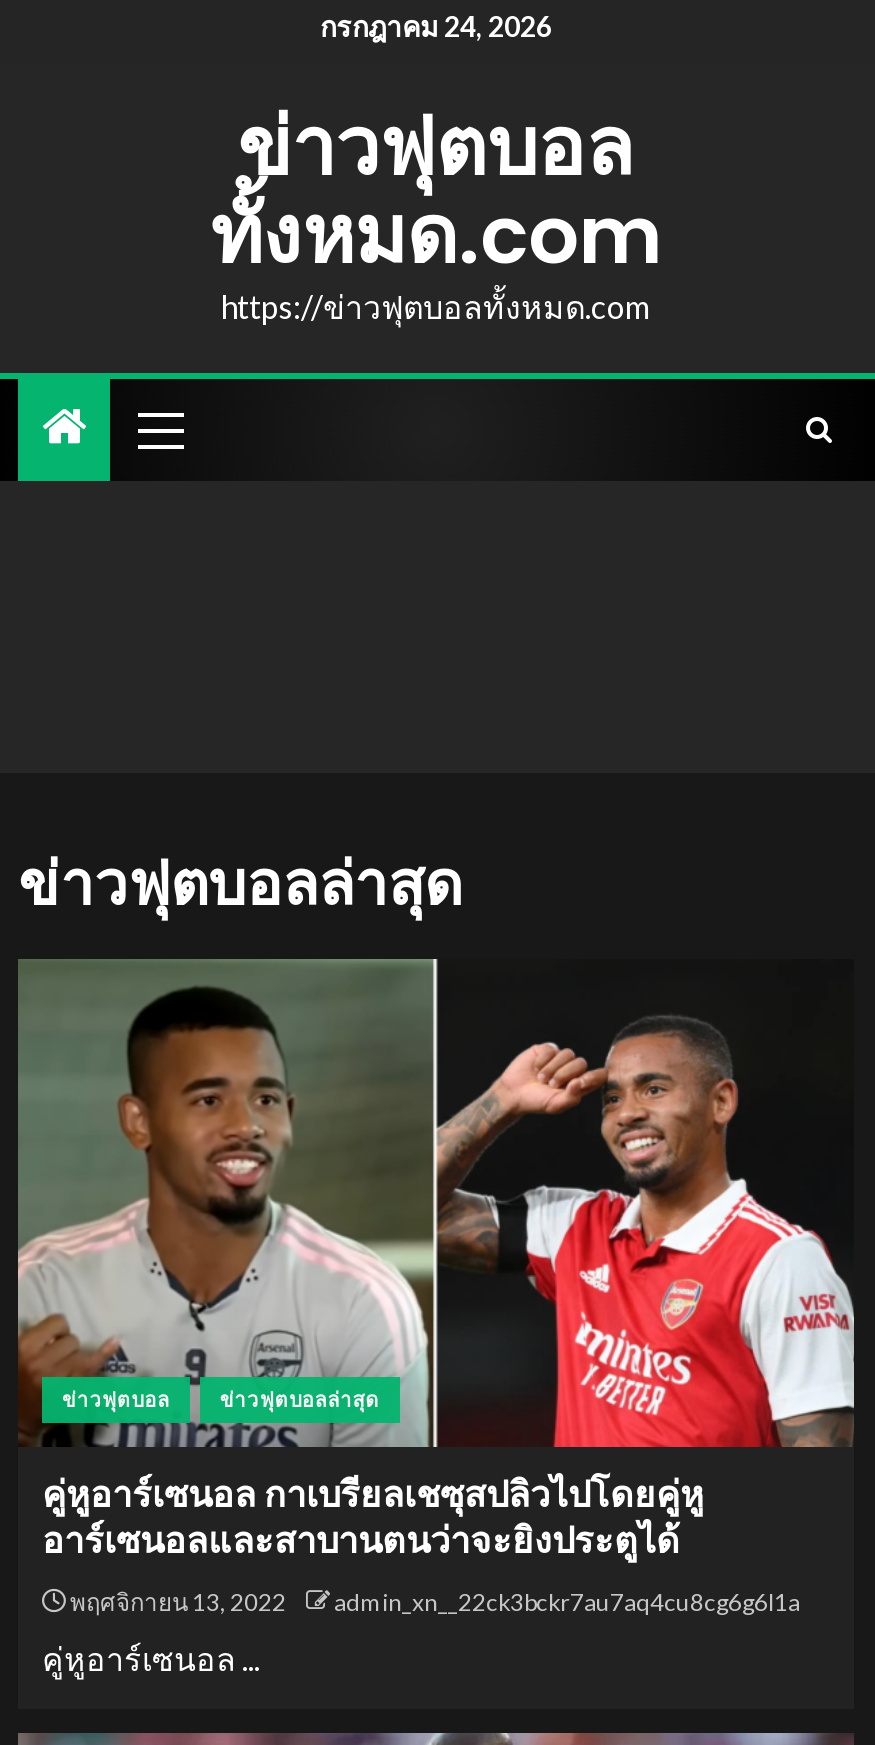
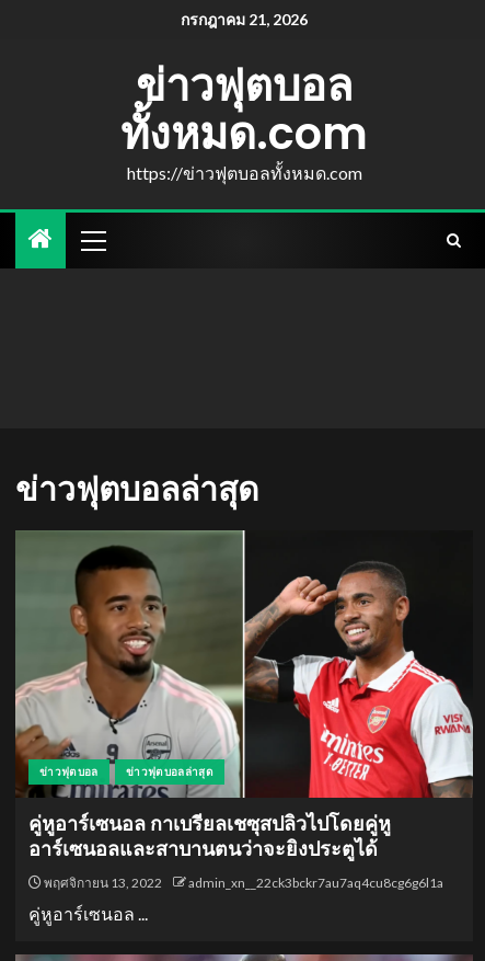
- กรกฎาคม 24, 2026
+ กรกฎาคม 21, 2026
